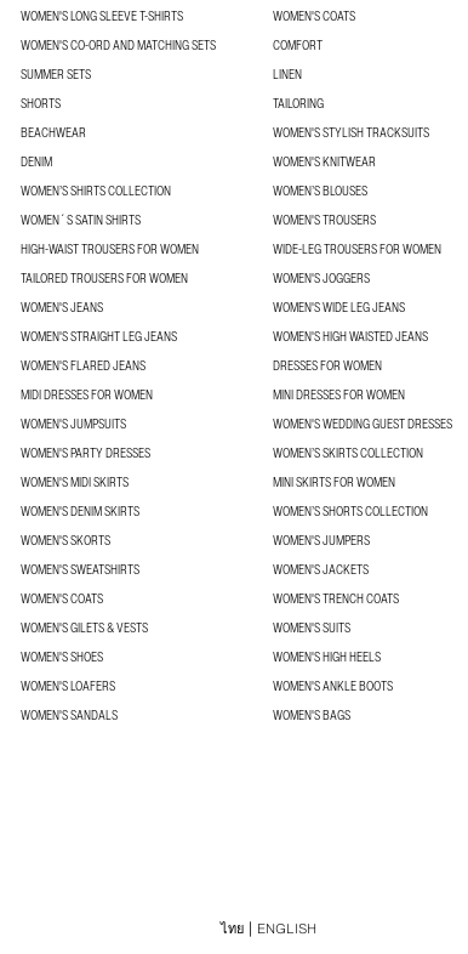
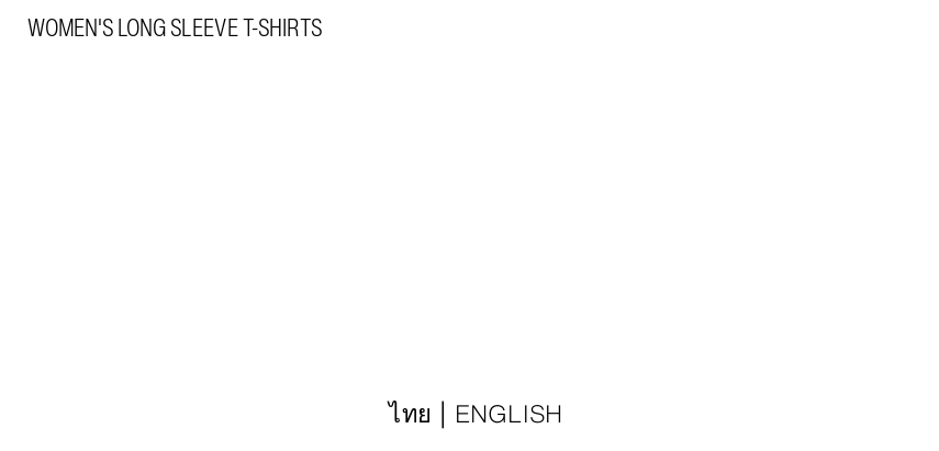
- WOMEN'S COATS
- WOMEN'S CO-ORD AND MATCHING SETS
- COMFORT
- SUMMER SETS
- LINEN
- SHORTS
- TAILORING
- BEACHWEAR
- WOMEN'S STYLISH TRACKSUITS
- DENIM
- WOMEN'S KNITWEAR
- WOMEN’S SHIRTS COLLECTION
- WOMEN’S BLOUSES
- WOMEN´S SATIN SHIRTS
- WOMEN'S TROUSERS
- HIGH-WAIST TROUSERS FOR WOMEN
- WIDE-LEG TROUSERS FOR WOMEN
- TAILORED TROUSERS FOR WOMEN
- WOMEN'S JOGGERS
- WOMEN'S JEANS
- WOMEN'S WIDE LEG JEANS
- WOMEN'S STRAIGHT LEG JEANS
- WOMEN'S HIGH WAISTED JEANS
- WOMEN'S FLARED JEANS
- DRESSES FOR WOMEN
- MIDI DRESSES FOR WOMEN
- MINI DRESSES FOR WOMEN
- WOMEN'S JUMPSUITS
- WOMEN'S WEDDING GUEST DRESSES
- WOMEN'S PARTY DRESSES
- WOMEN’S SKIRTS COLLECTION
- WOMEN'S MIDI SKIRTS
- MINI SKIRTS FOR WOMEN
- WOMEN'S DENIM SKIRTS
- WOMEN’S SHORTS COLLECTION
- WOMEN'S SKORTS
- WOMEN'S JUMPERS
- WOMEN'S SWEATSHIRTS
- WOMEN'S JACKETS
- WOMEN'S COATS
- WOMEN'S TRENCH COATS
- WOMEN'S GILETS & VESTS
- WOMEN'S SUITS
- WOMEN'S SHOES
- WOMEN'S HIGH HEELS
- WOMEN'S LOAFERS
- WOMEN'S ANKLE BOOTS
- WOMEN'S SANDALS
- WOMEN'S BAGS
